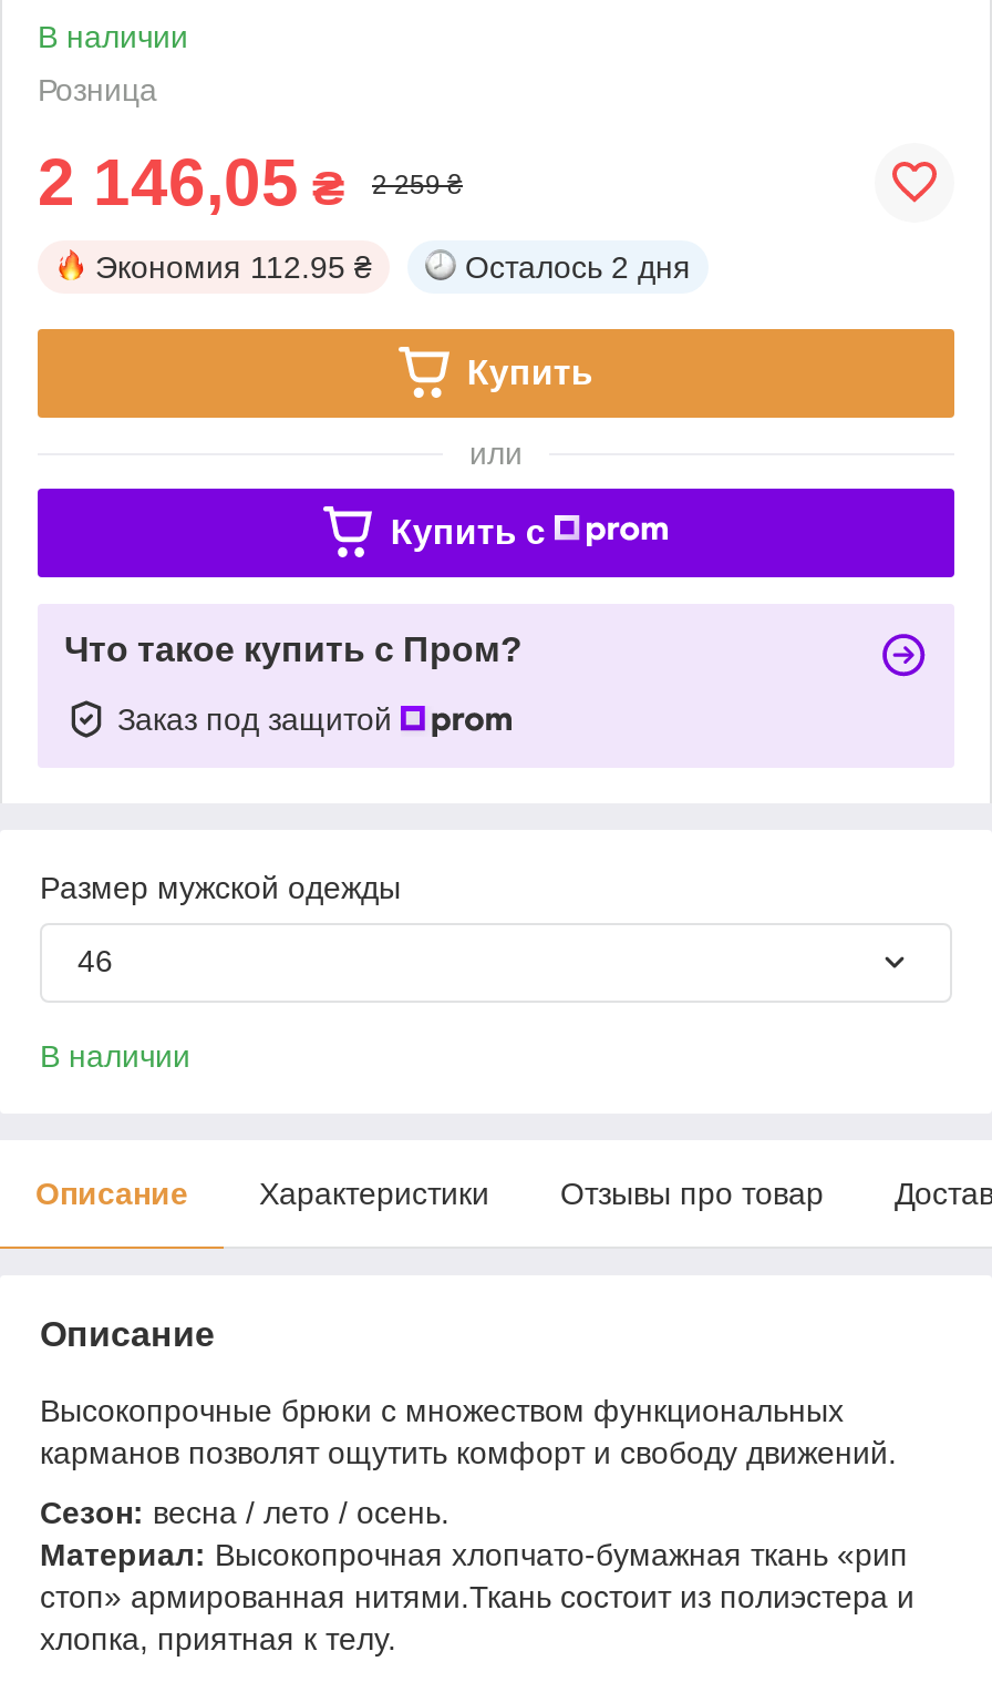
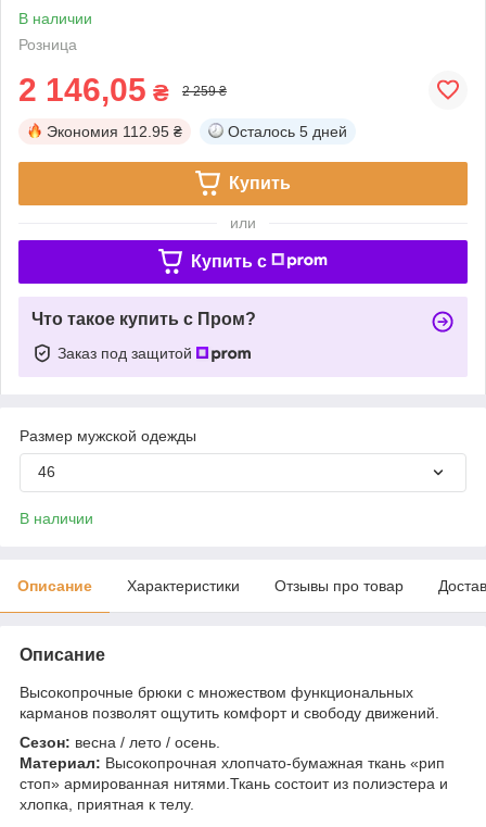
- Осталось 2 дня
+ Осталось 5 дней
